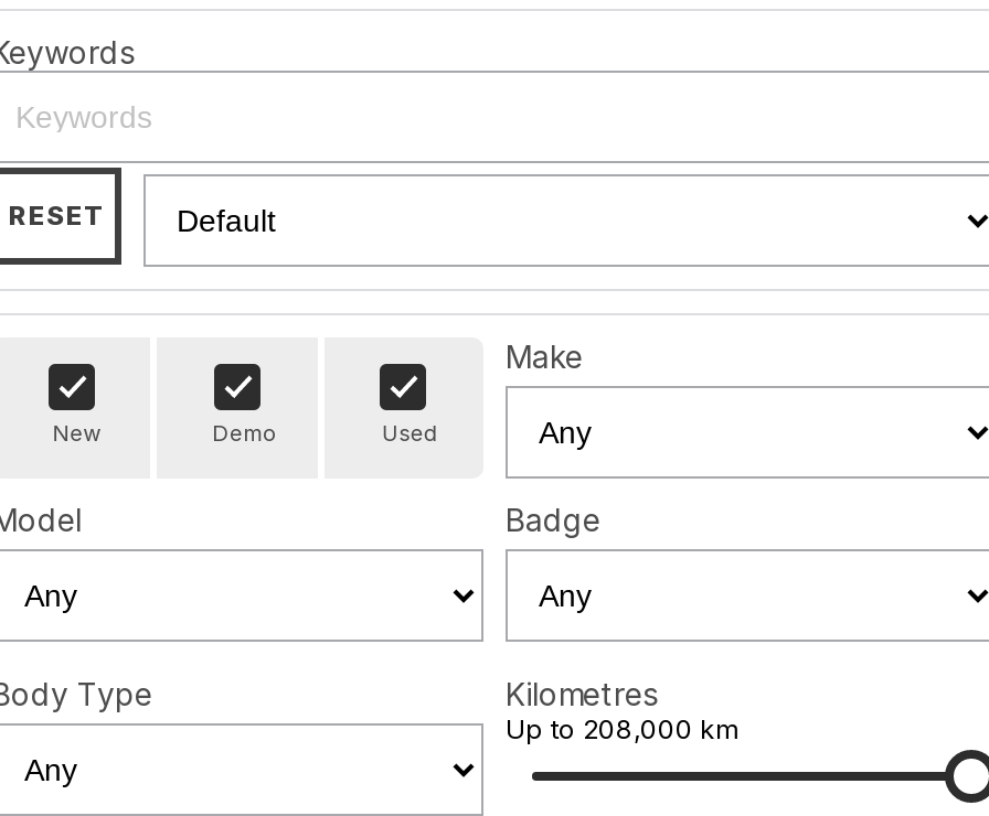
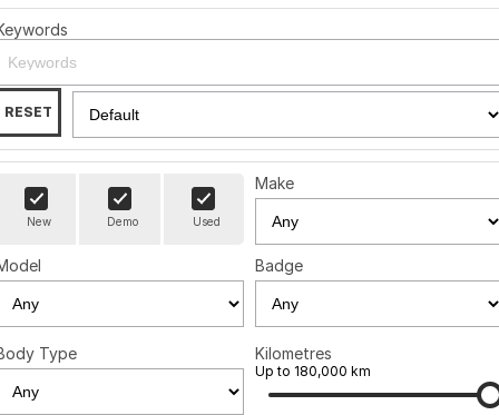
- Up to 208,000 km
+ Up to 180,000 km
